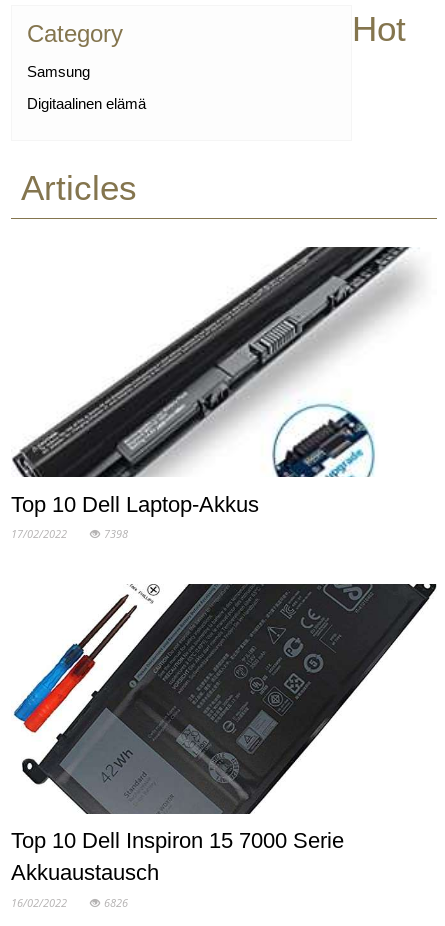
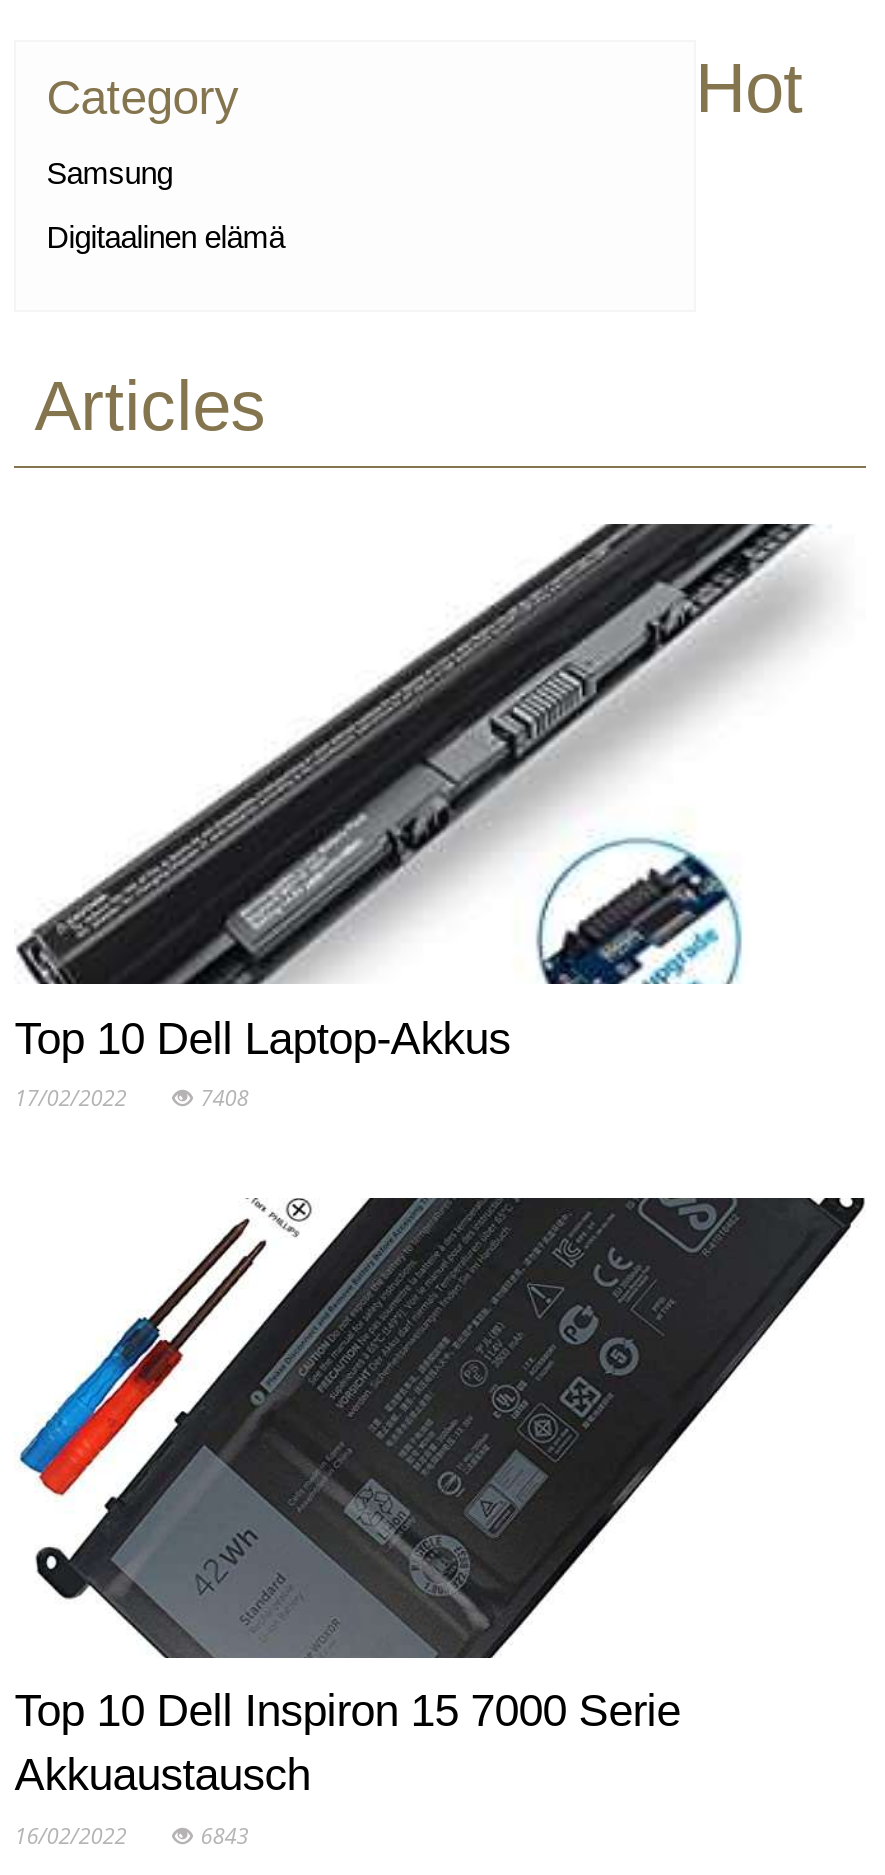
- 7398
+ 7408

- 6826
+ 6843
